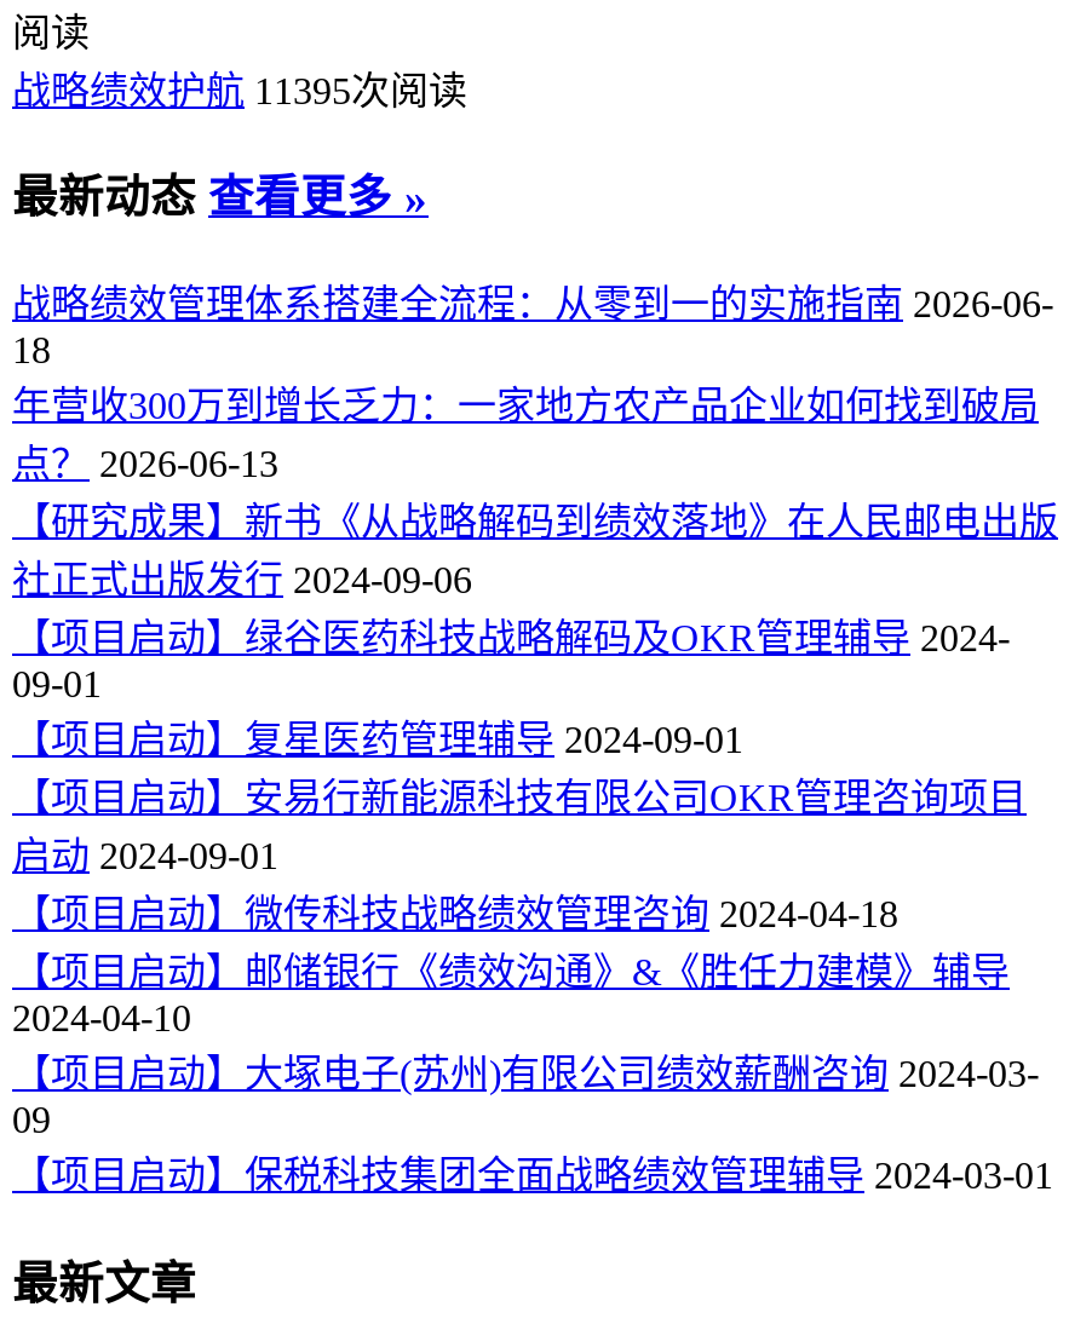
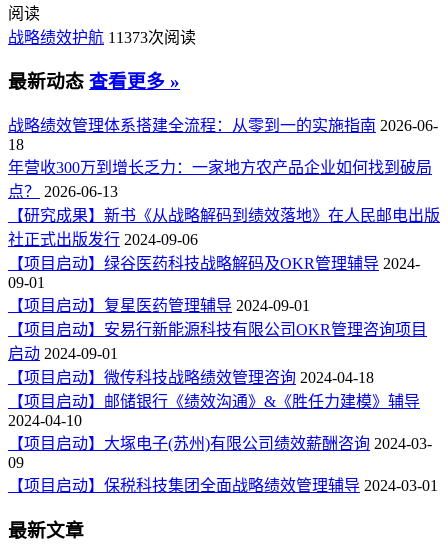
- 战略绩效护航 11395次阅读
+ 战略绩效护航 11373次阅读
